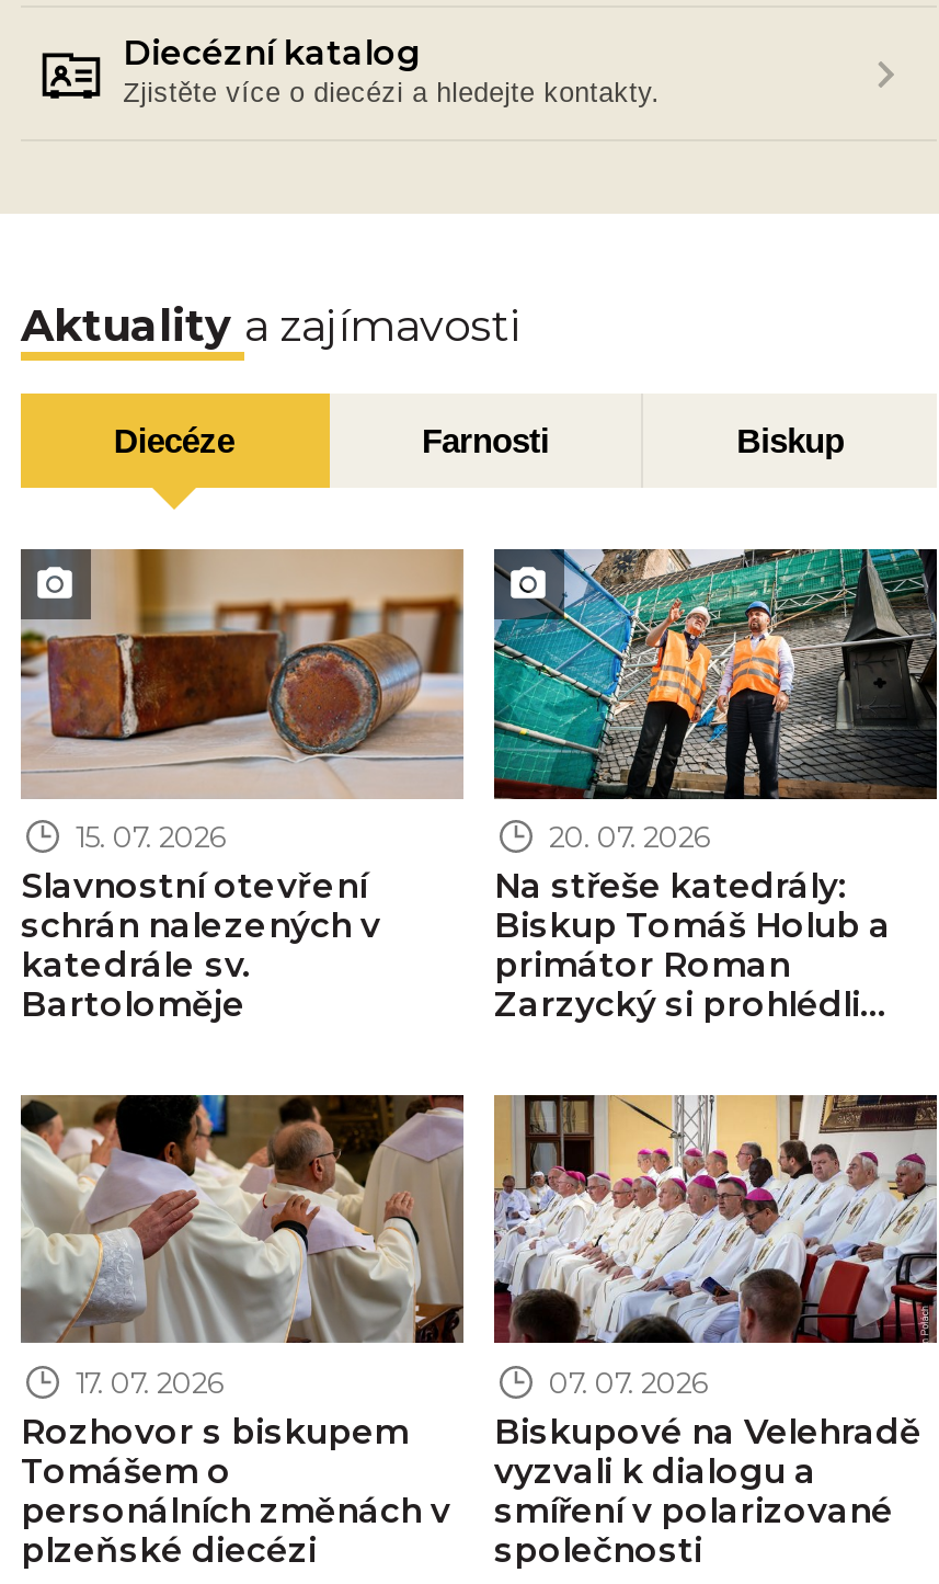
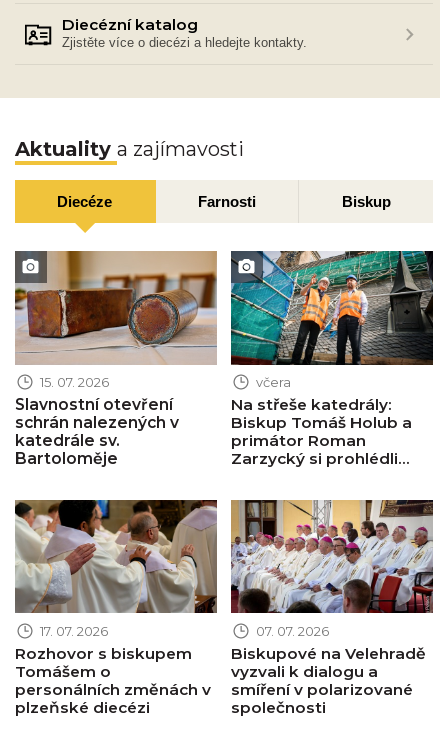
- 20. 07. 2026
+ včera
